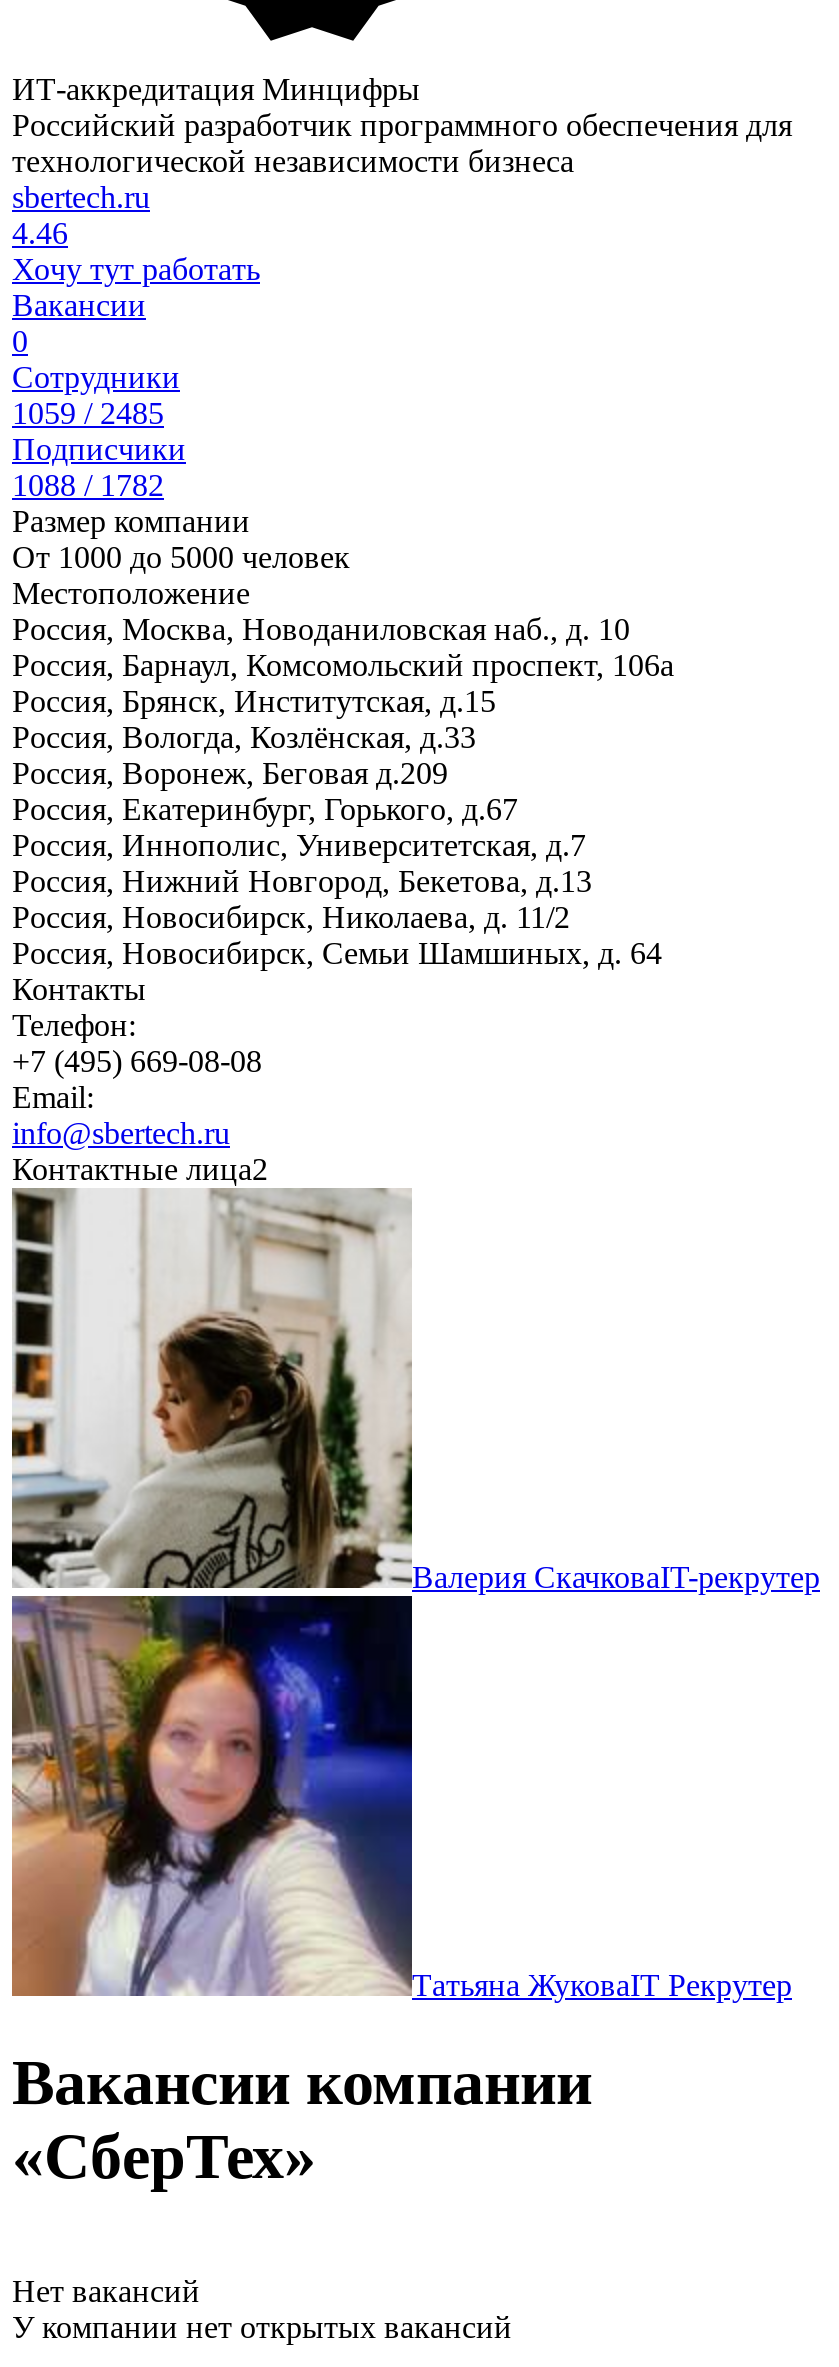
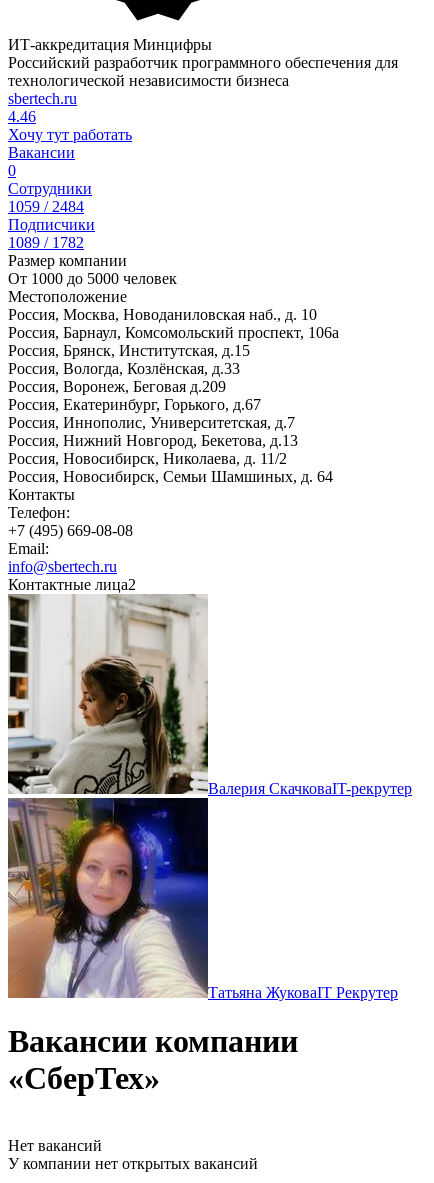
- 1059 / 2485
+ 1059 / 2484

- 1088 / 1782
+ 1089 / 1782
